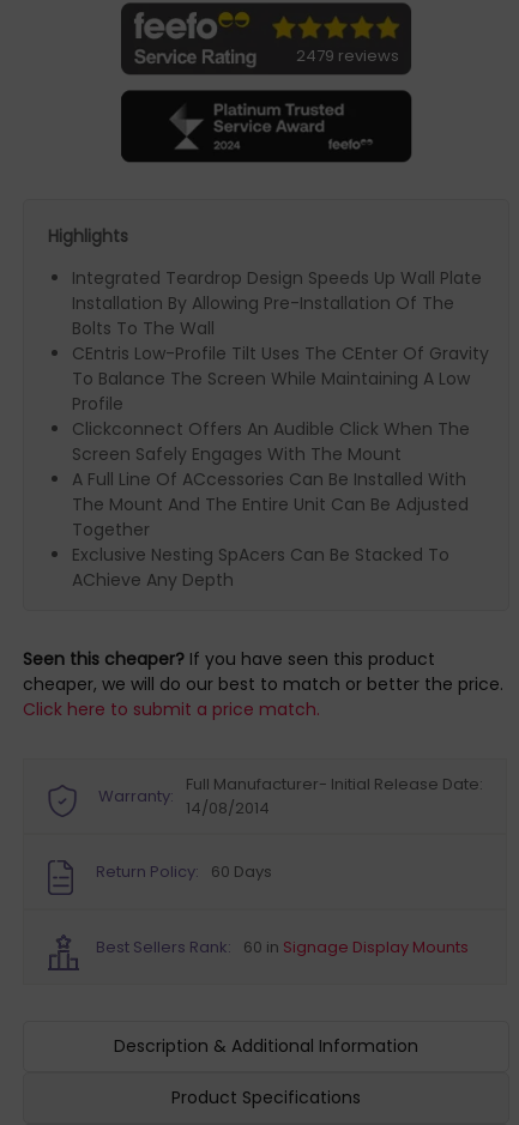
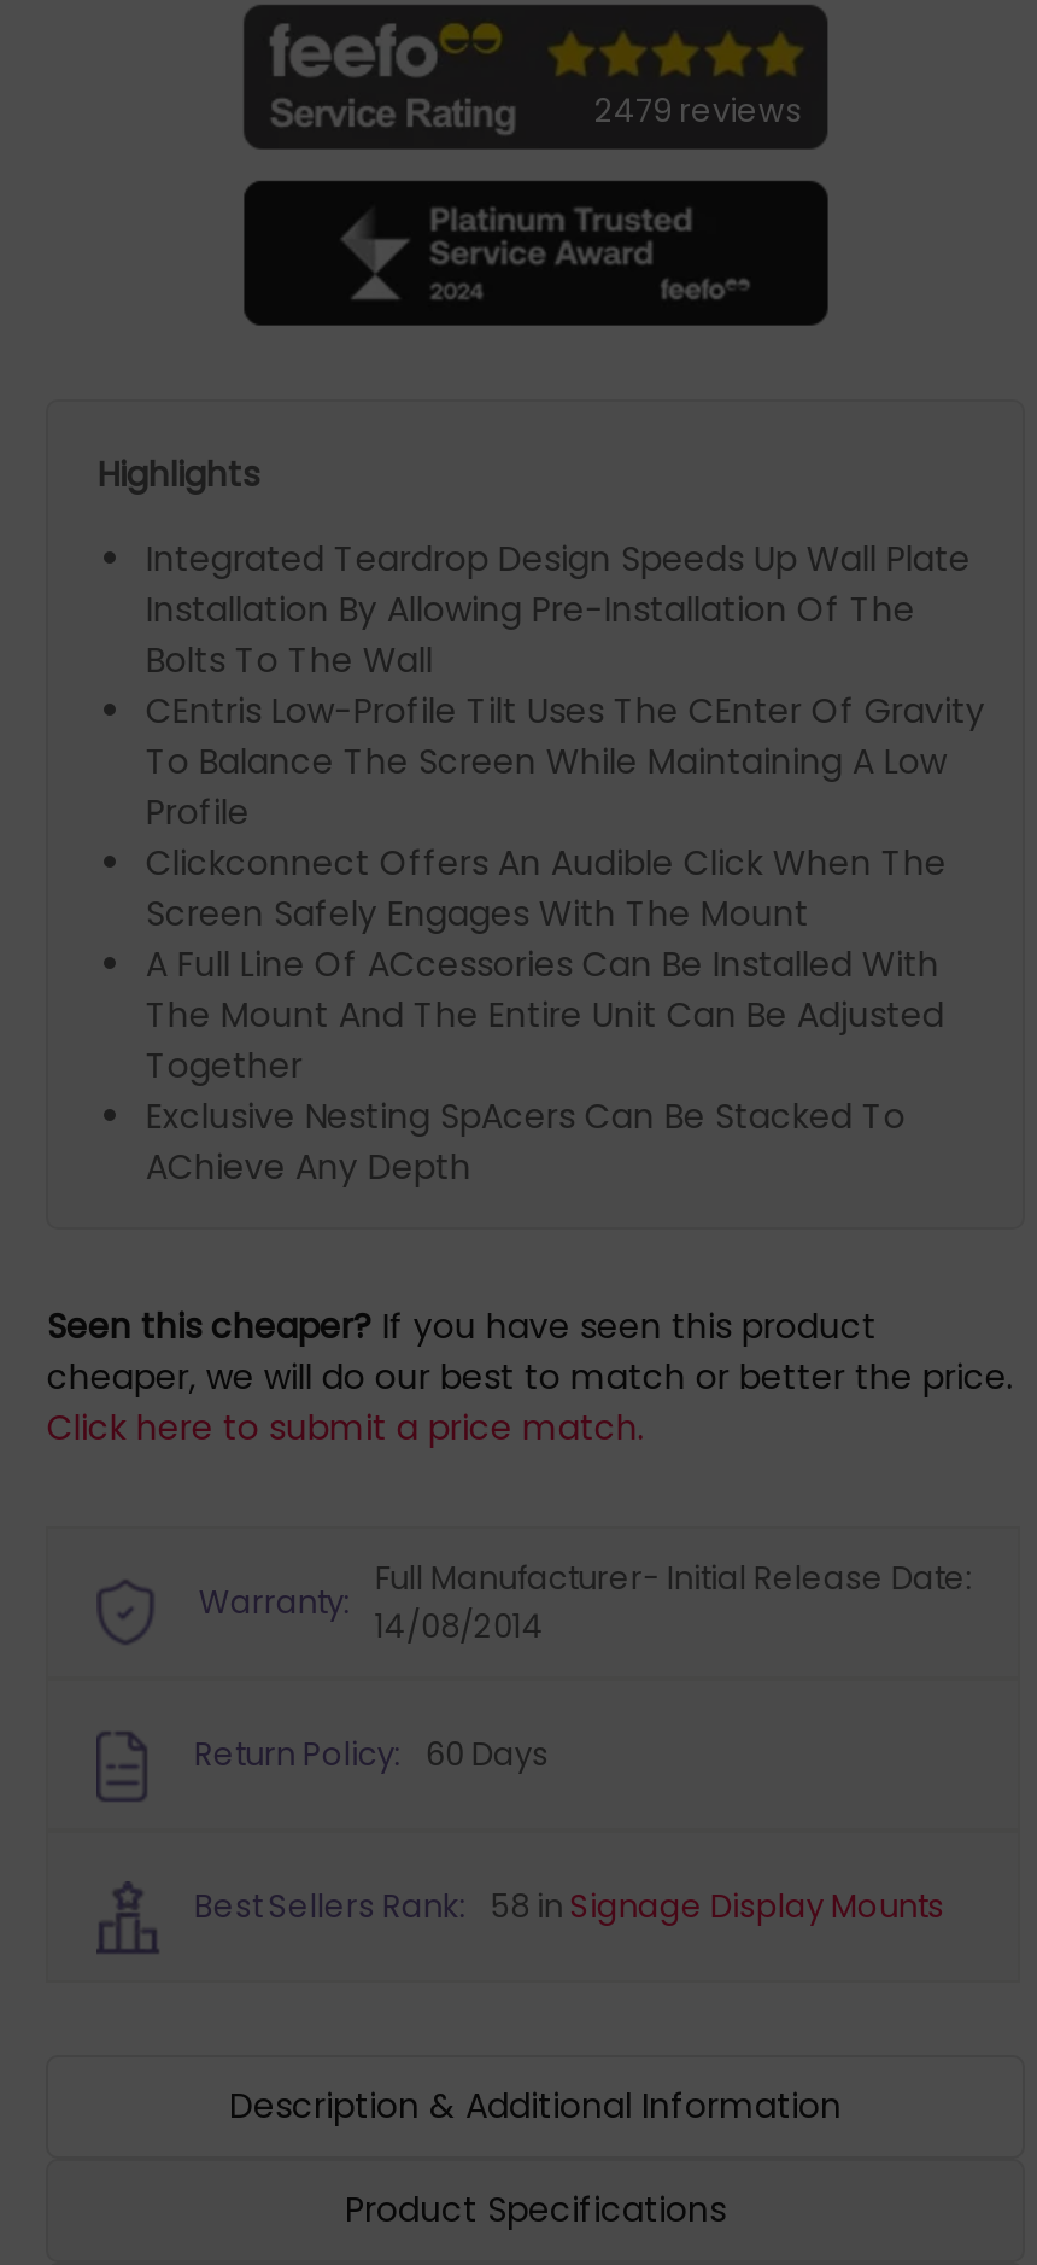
- Best Sellers Rank: 60 in Signage Display Mounts
+ Best Sellers Rank: 58 in Signage Display Mounts
